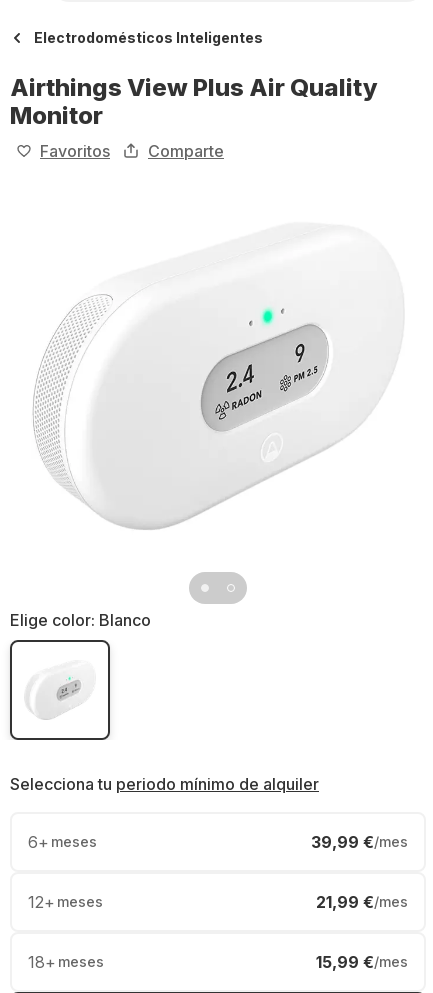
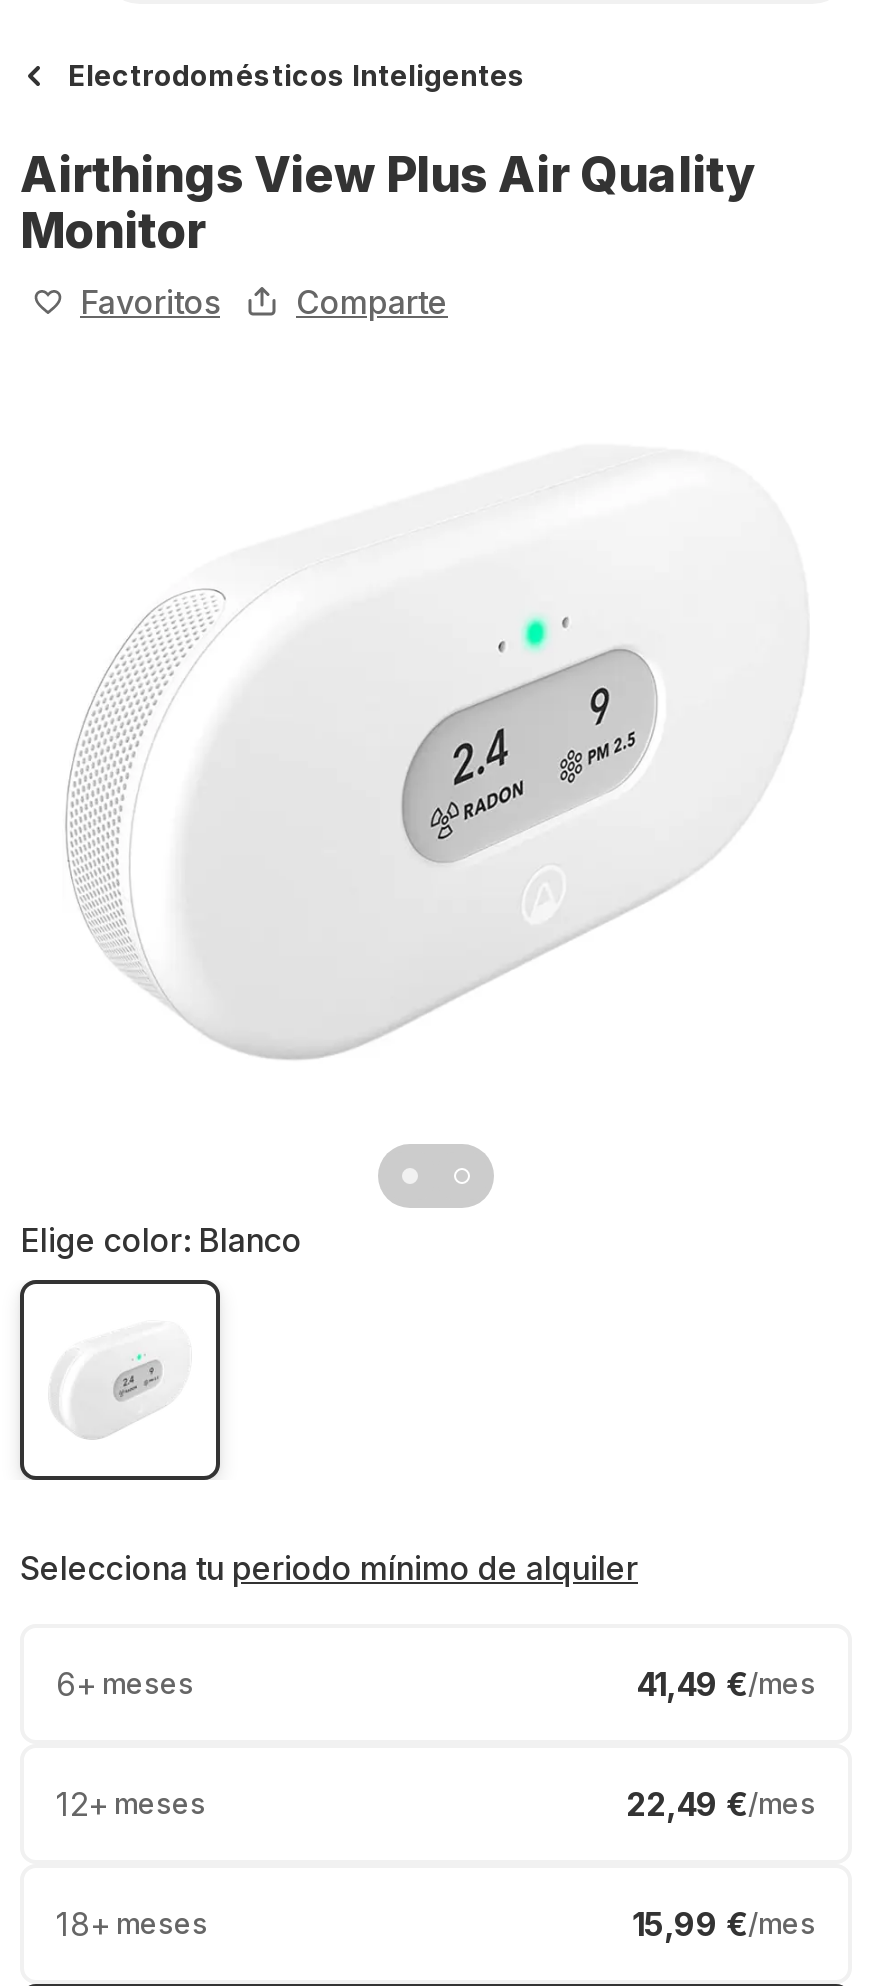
- 39,99 €/mes
+ 41,49 €/mes

- 21,99 €/mes
+ 22,49 €/mes
